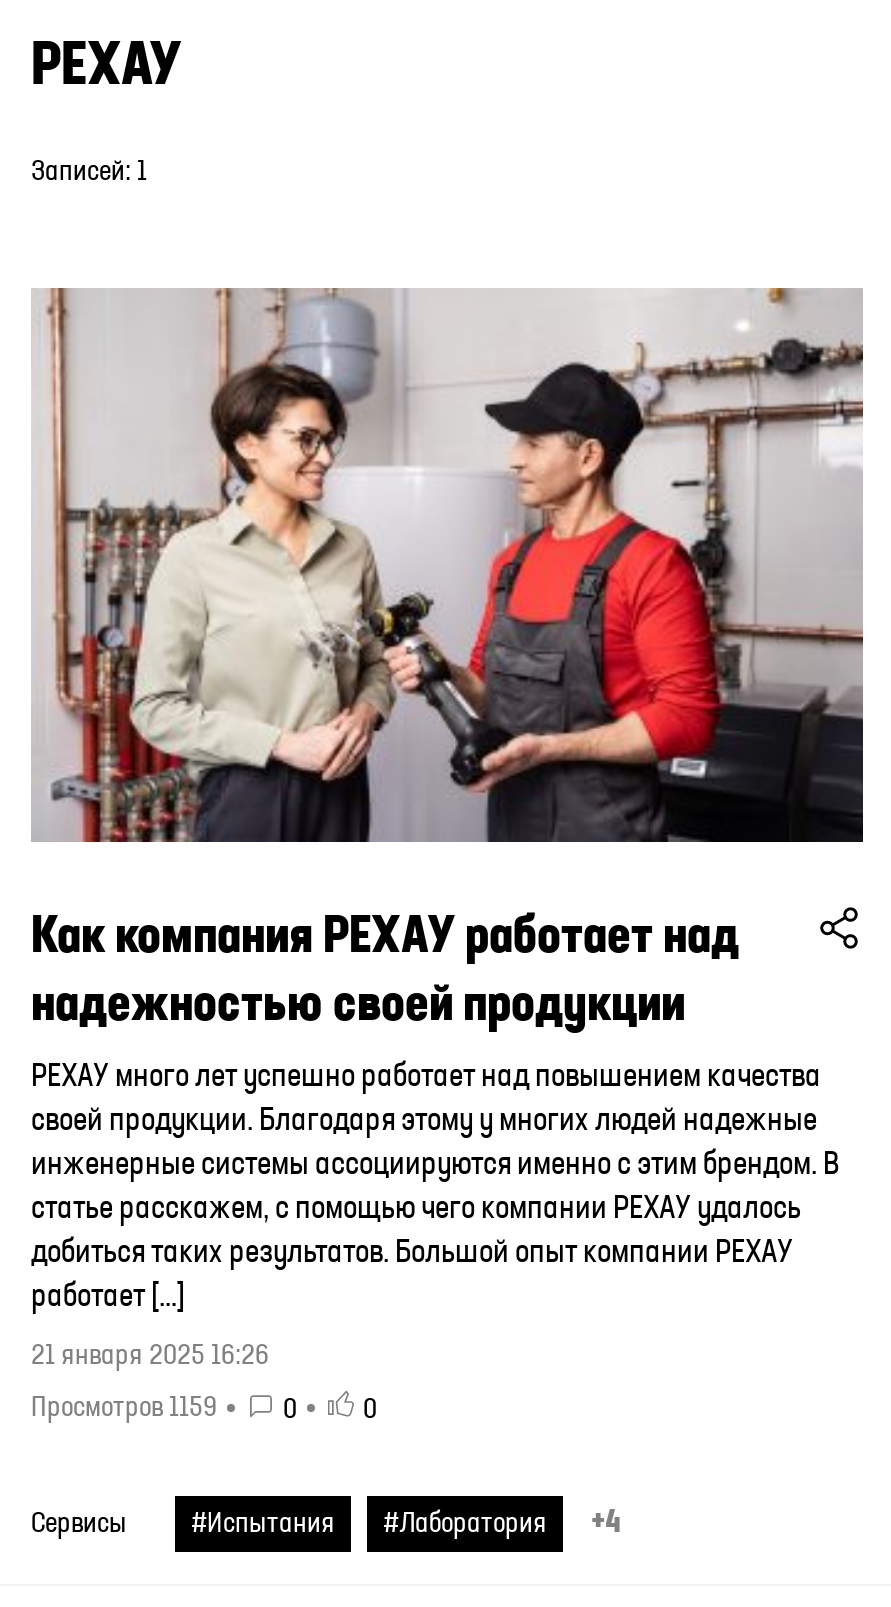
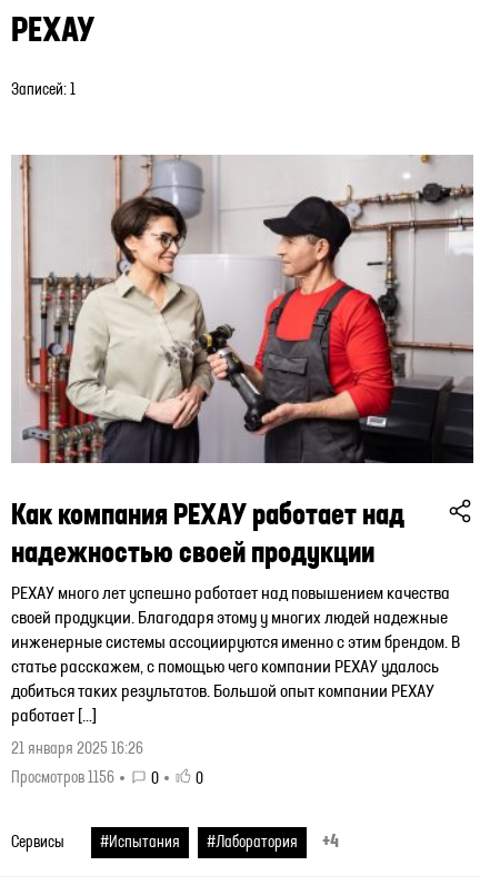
- Просмотров 1159
+ Просмотров 1156
